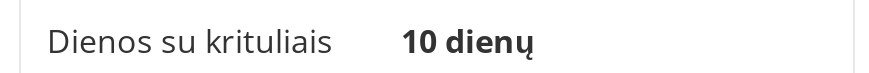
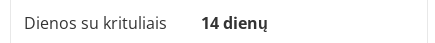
- Dienos su krituliais 10 dienų
+ Dienos su krituliais 14 dienų
